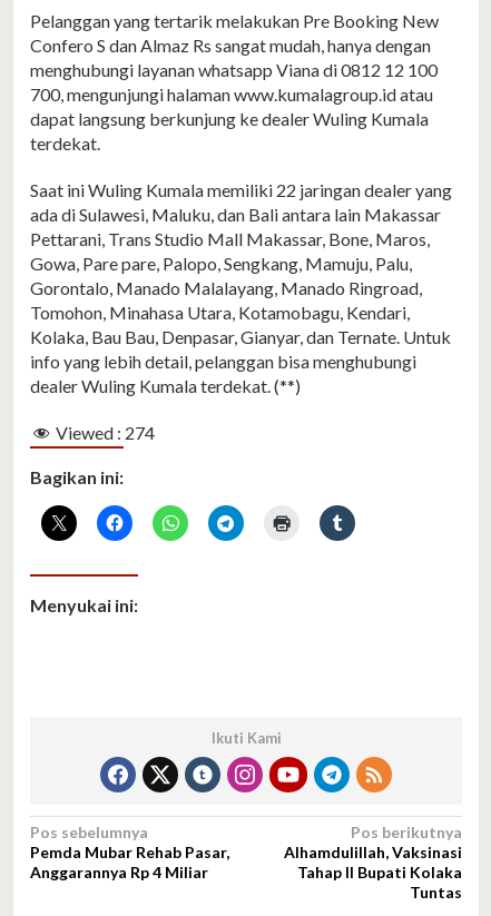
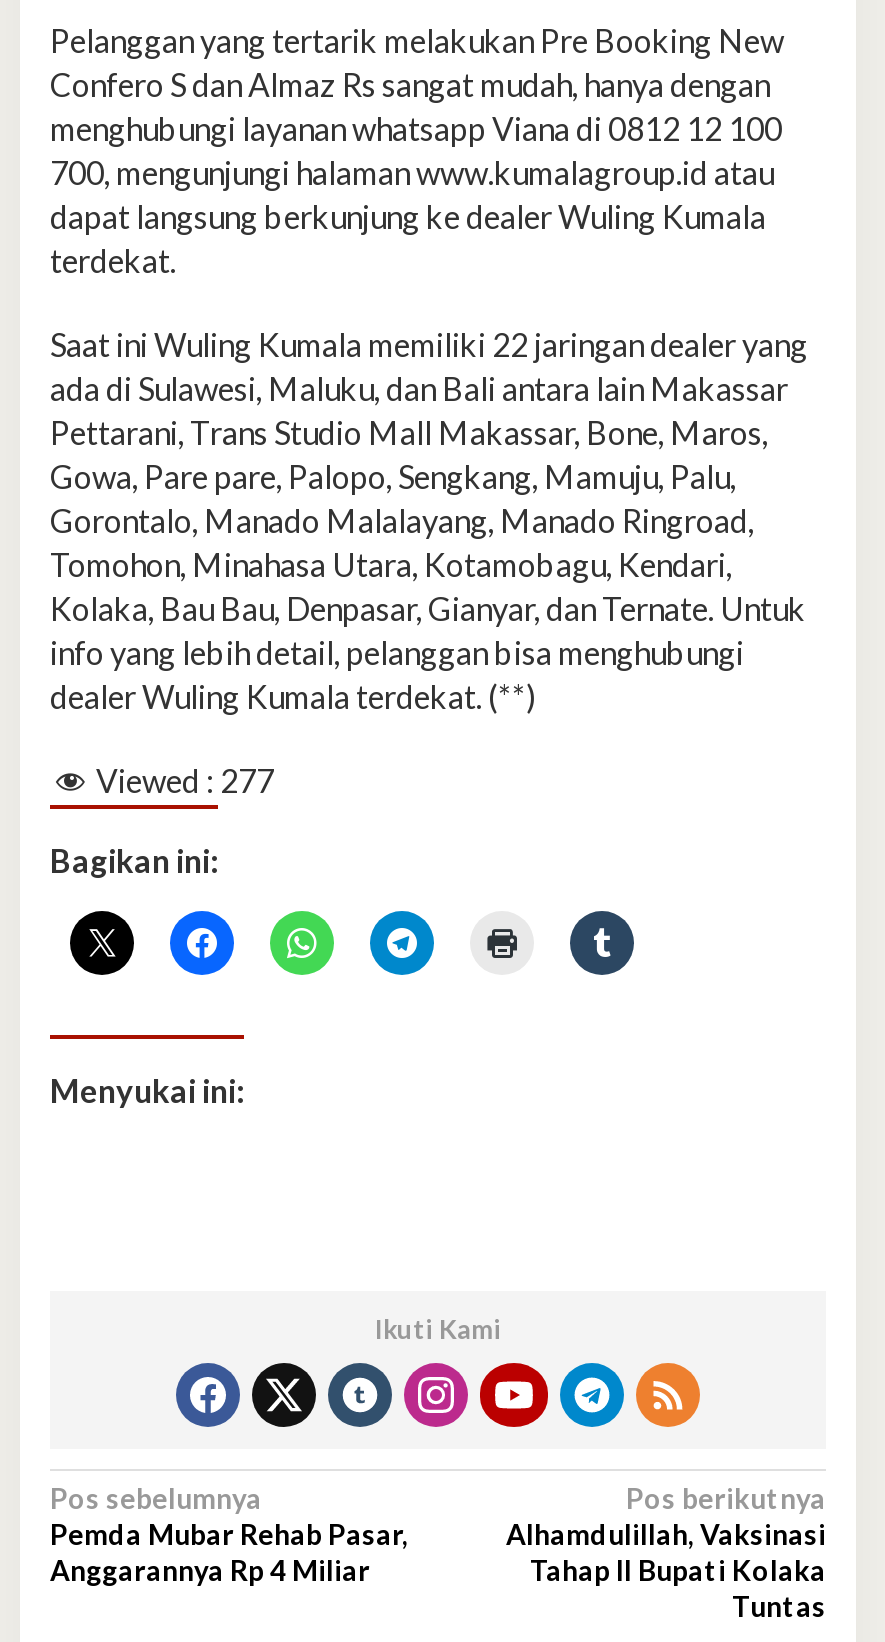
- Viewed : 274
+ Viewed : 277
